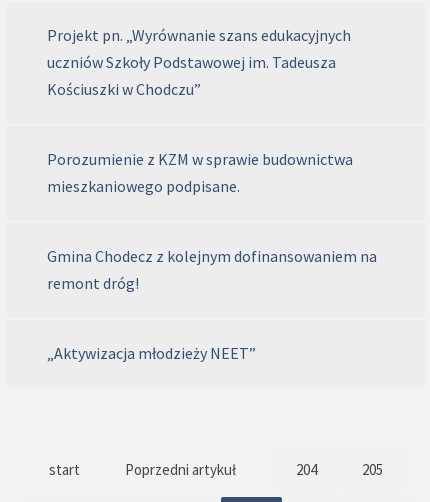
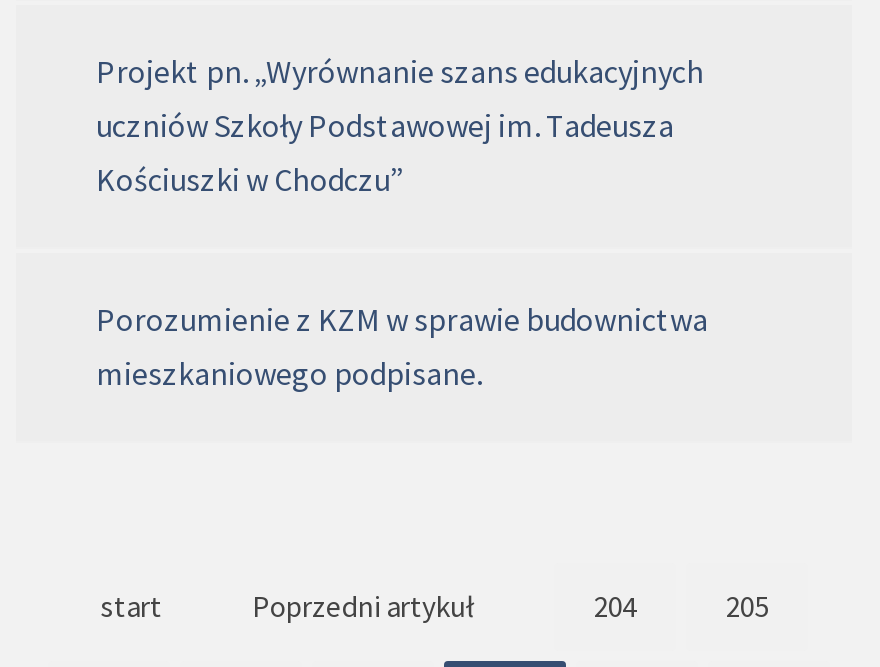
- Gmina Chodecz z kolejnym dofinansowaniem na
- remont dróg!
- „Aktywizacja młodzieży NEET”
